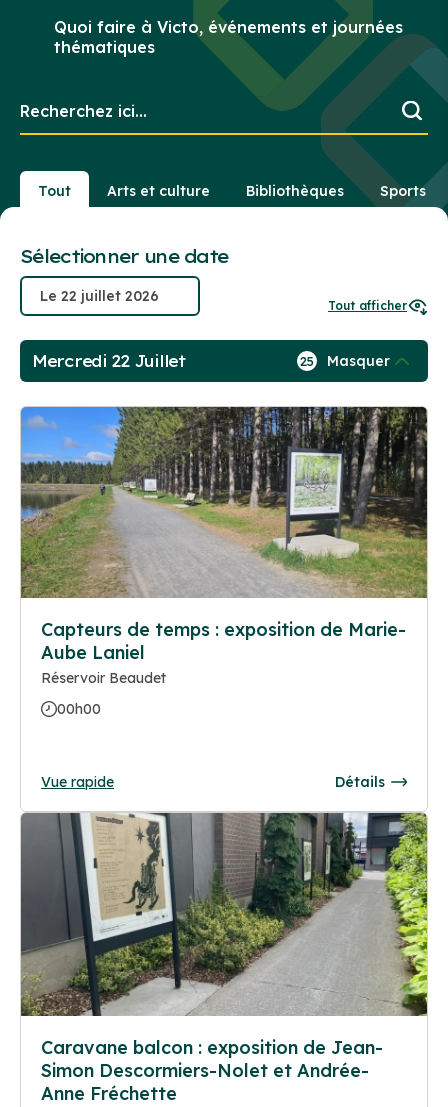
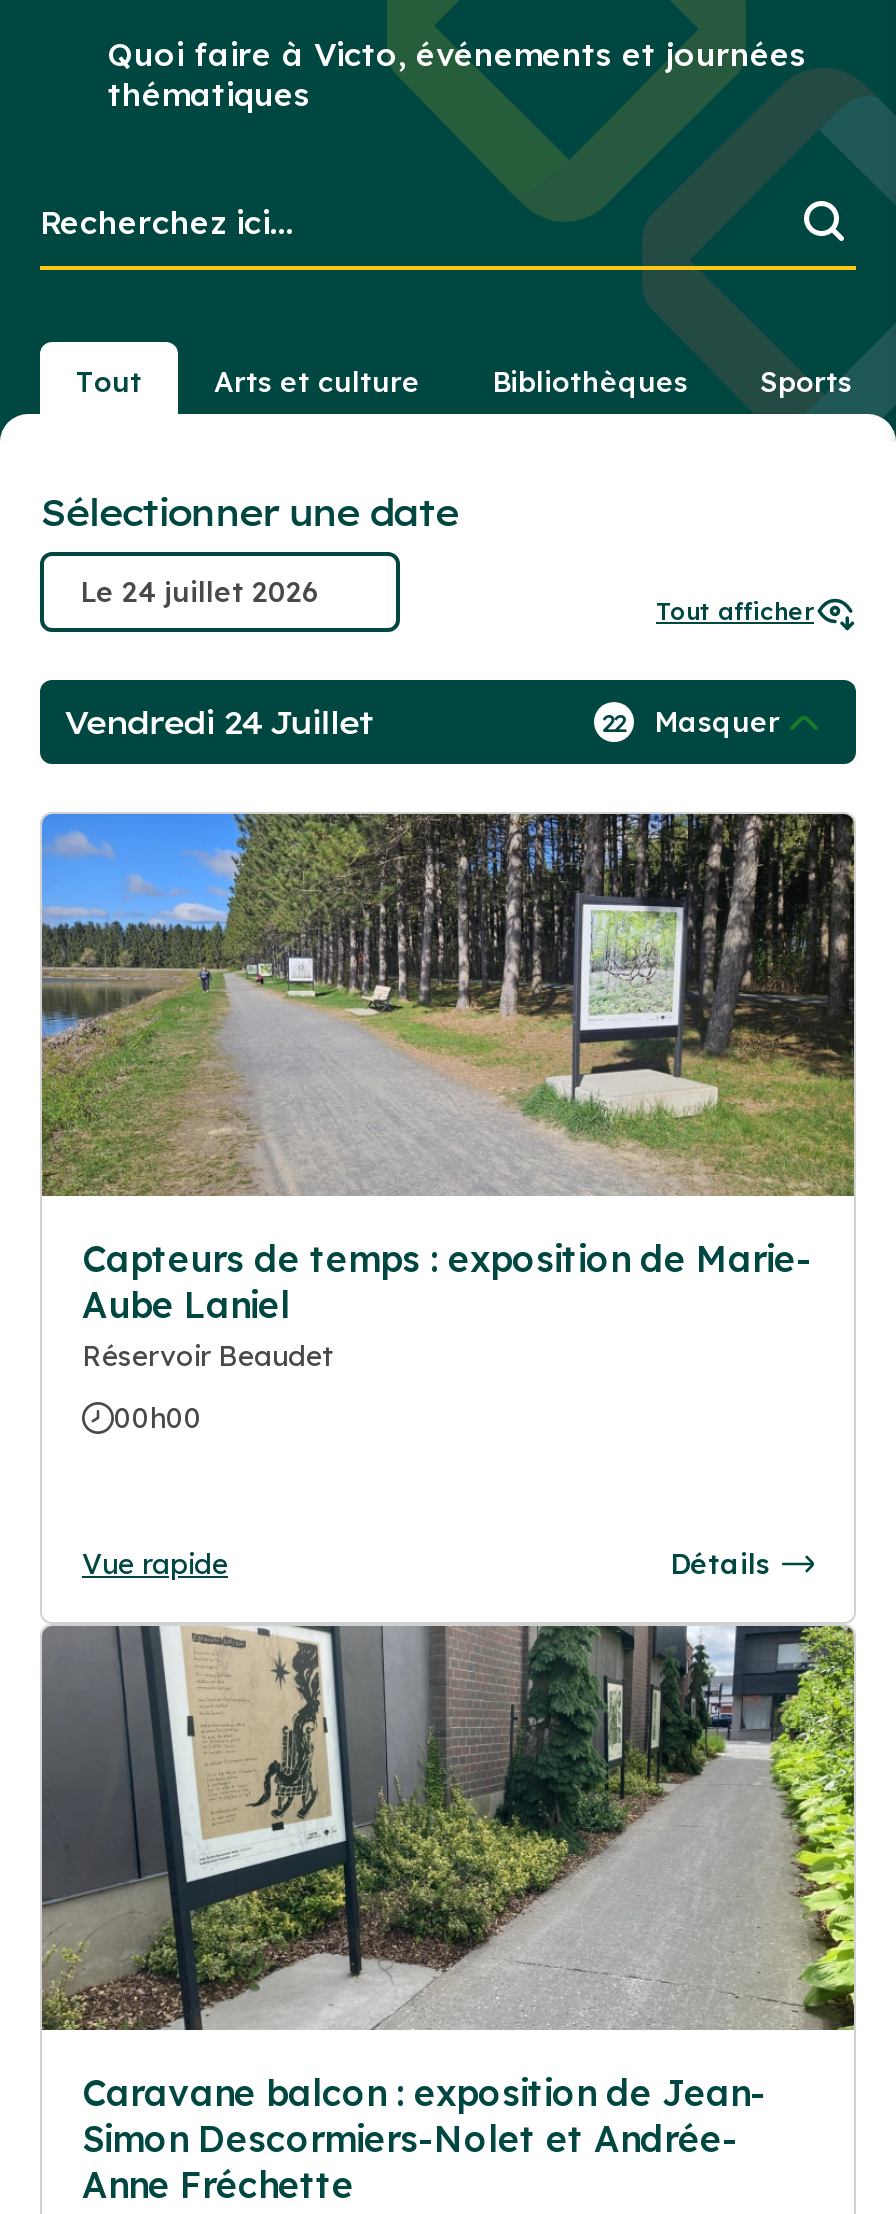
- Mercredi 22 Juillet
+ Vendredi 24 Juillet

- 25 Masquer
+ 22 Masquer
